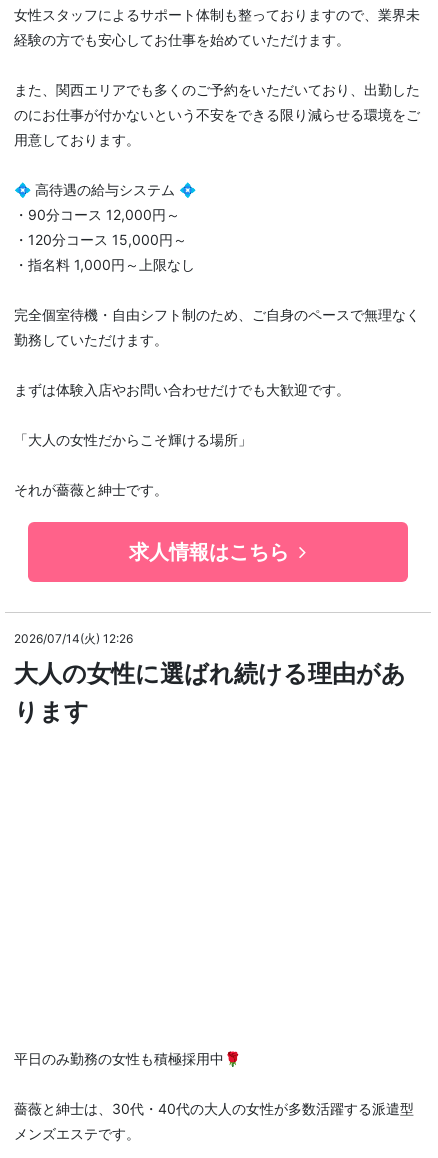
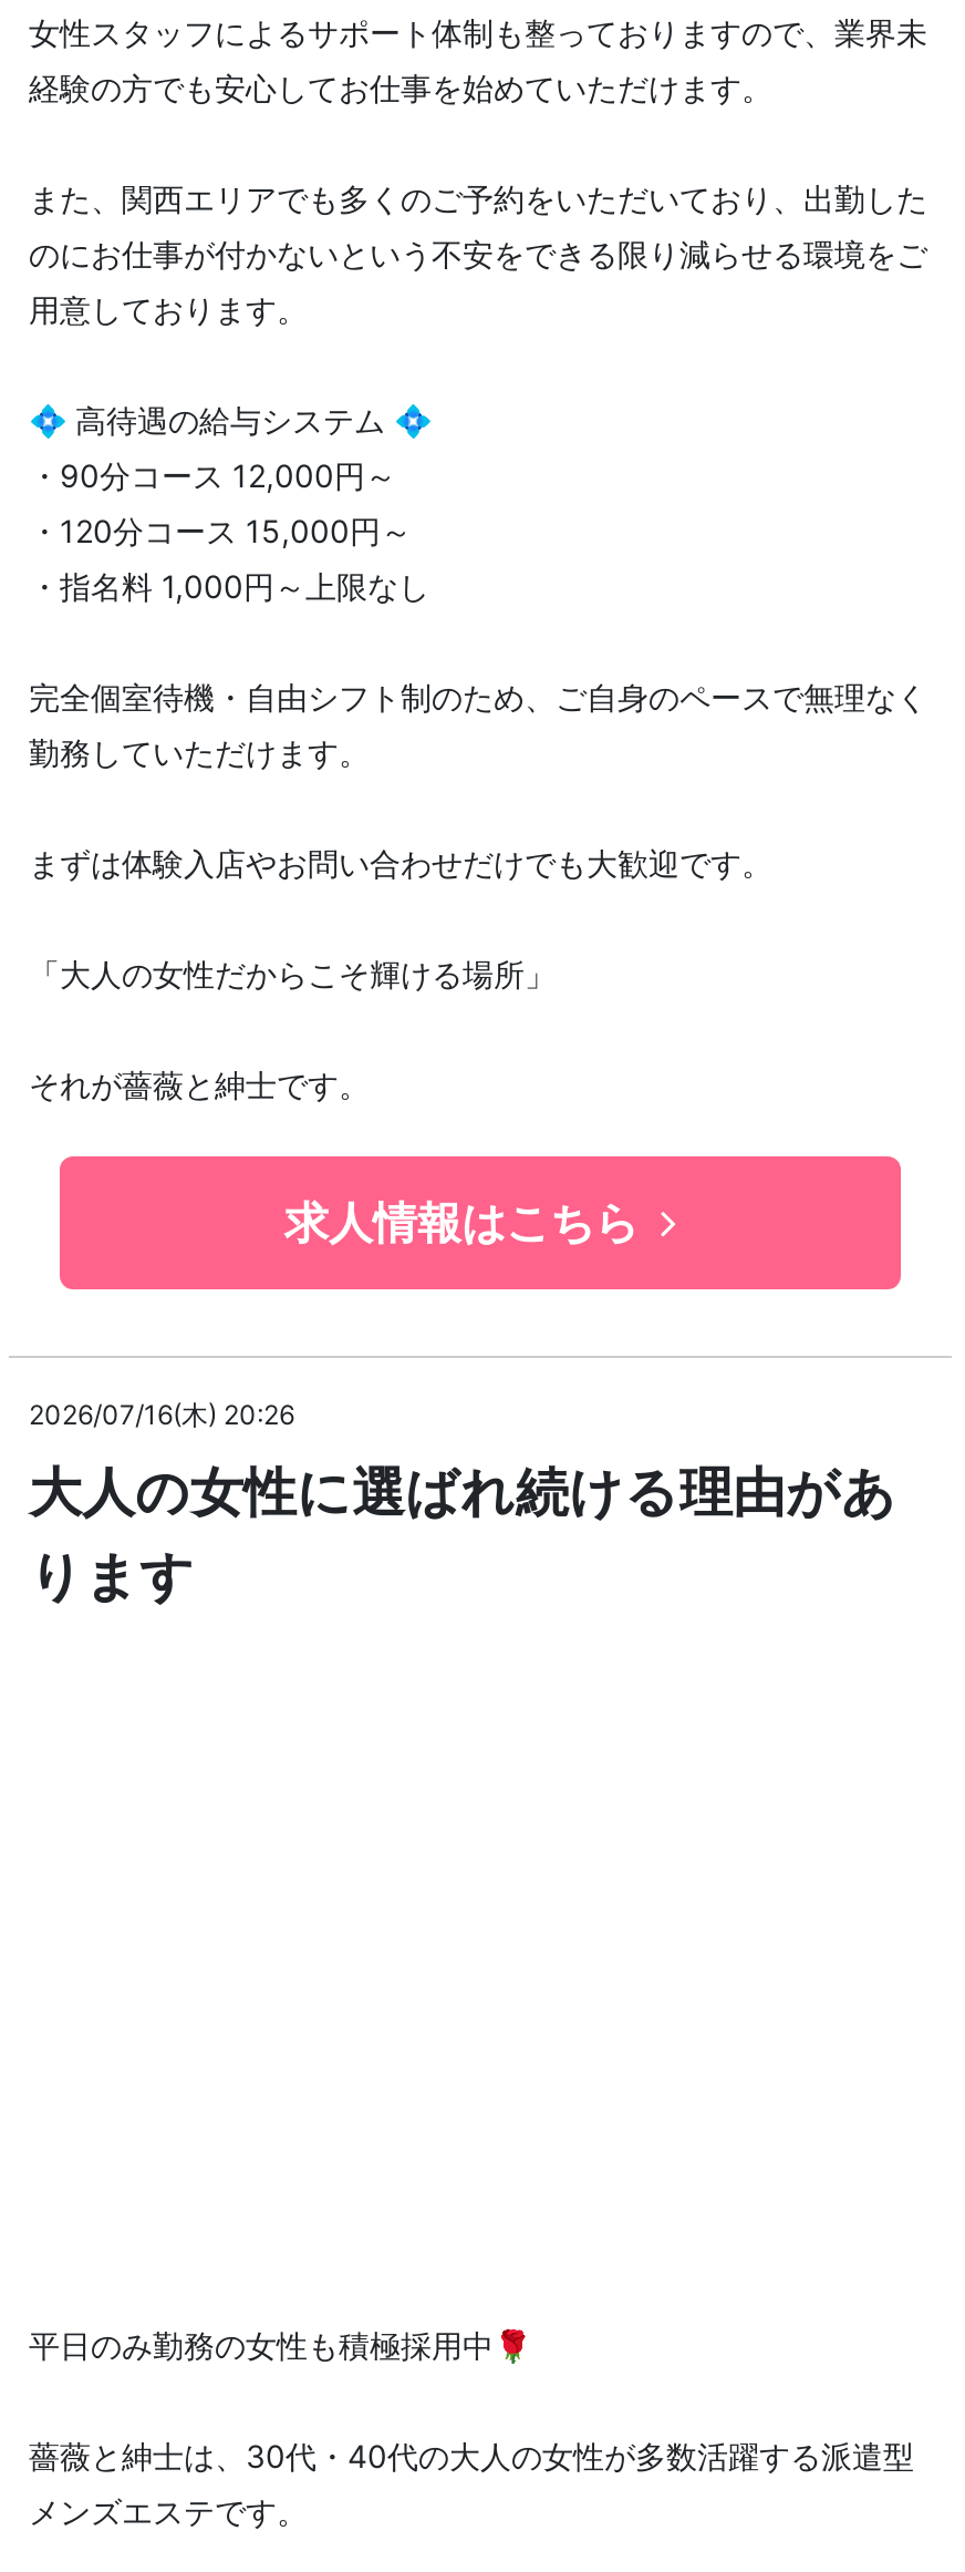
- 2026/07/14(火) 12:26
+ 2026/07/16(木) 20:26
